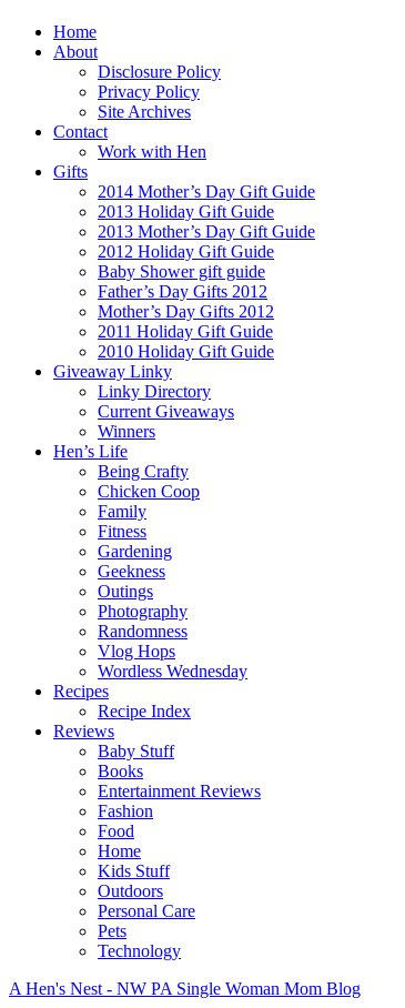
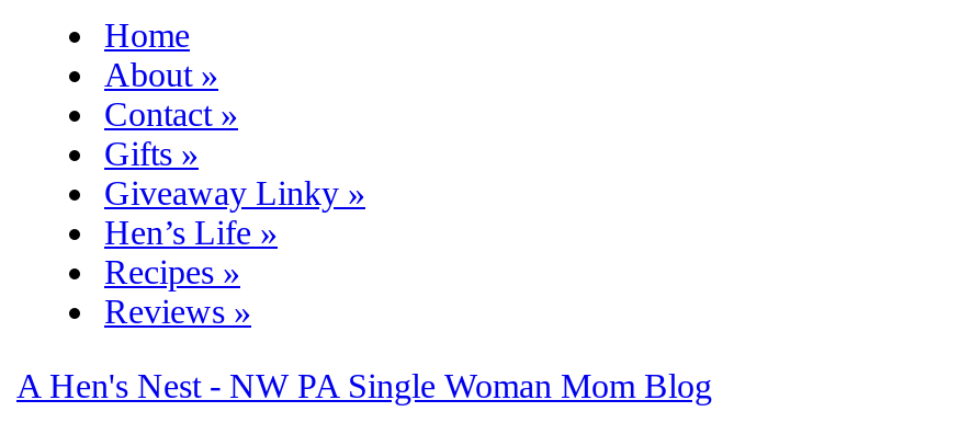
- About
- Disclosure Policy
- Privacy Policy
- Site Archives
- Contact
- Work with Hen
- Gifts
- 2014 Mother’s Day Gift Guide
- 2013 Holiday Gift Guide
- 2013 Mother’s Day Gift Guide
- 2012 Holiday Gift Guide
- Baby Shower gift guide
- Father’s Day Gifts 2012
- Mother’s Day Gifts 2012
- 2011 Holiday Gift Guide
- 2010 Holiday Gift Guide
- Giveaway Linky
- Linky Directory
- Current Giveaways
- Winners
- Hen’s Life
- Being Crafty
- Chicken Coop
- Family
- Fitness
- Gardening
- Geekness
- Outings
- Photography
- Randomness
- Vlog Hops
- Wordless Wednesday
- Recipes
- Recipe Index
- Reviews
- Baby Stuff
- Books
- Entertainment Reviews
- Fashion
- Food
- Home
- Kids Stuff
- Outdoors
- Personal Care
- Pets
- Technology
+ About»
+ Contact»
+ Gifts»
+ Giveaway Linky»
+ Hen’s Life»
+ Recipes»
+ Reviews»
